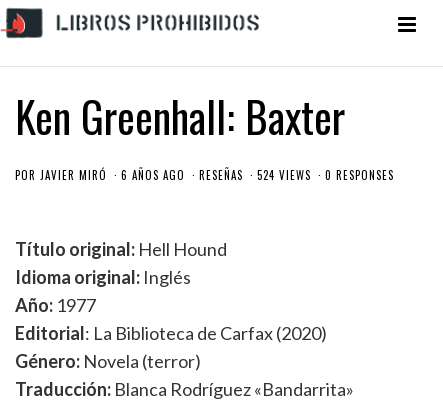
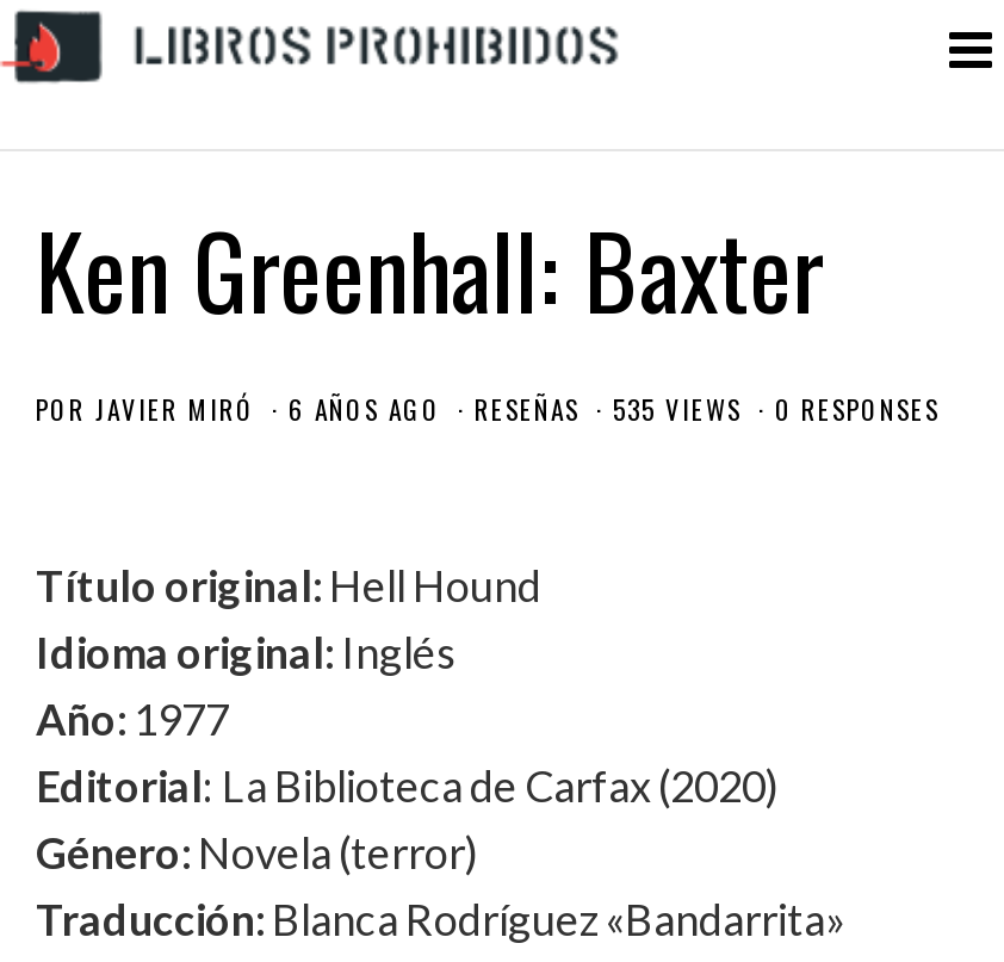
- POR JAVIER MIRÓ 6 AÑOS AGO RESEÑAS 524 VIEWS 0 RESPONSES
+ POR JAVIER MIRÓ 6 AÑOS AGO RESEÑAS 535 VIEWS 0 RESPONSES
